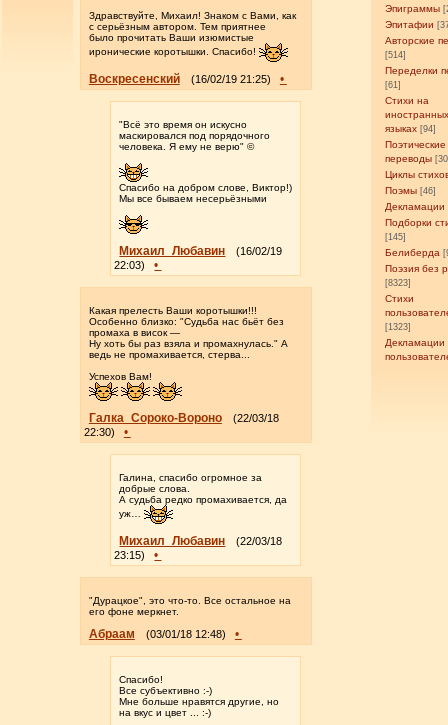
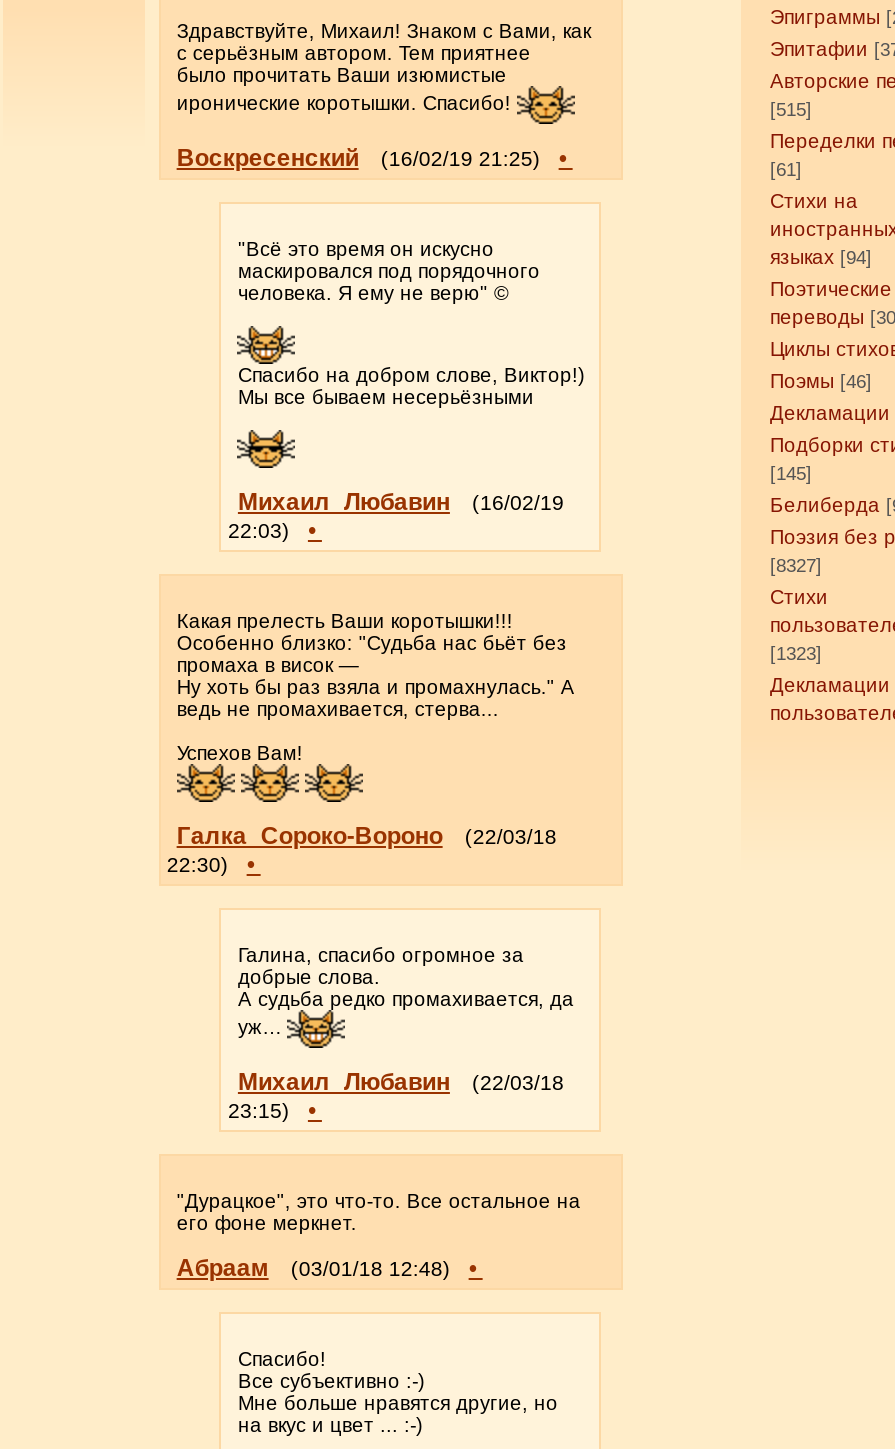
- [514]
+ [515]

- [8323]
+ [8327]
